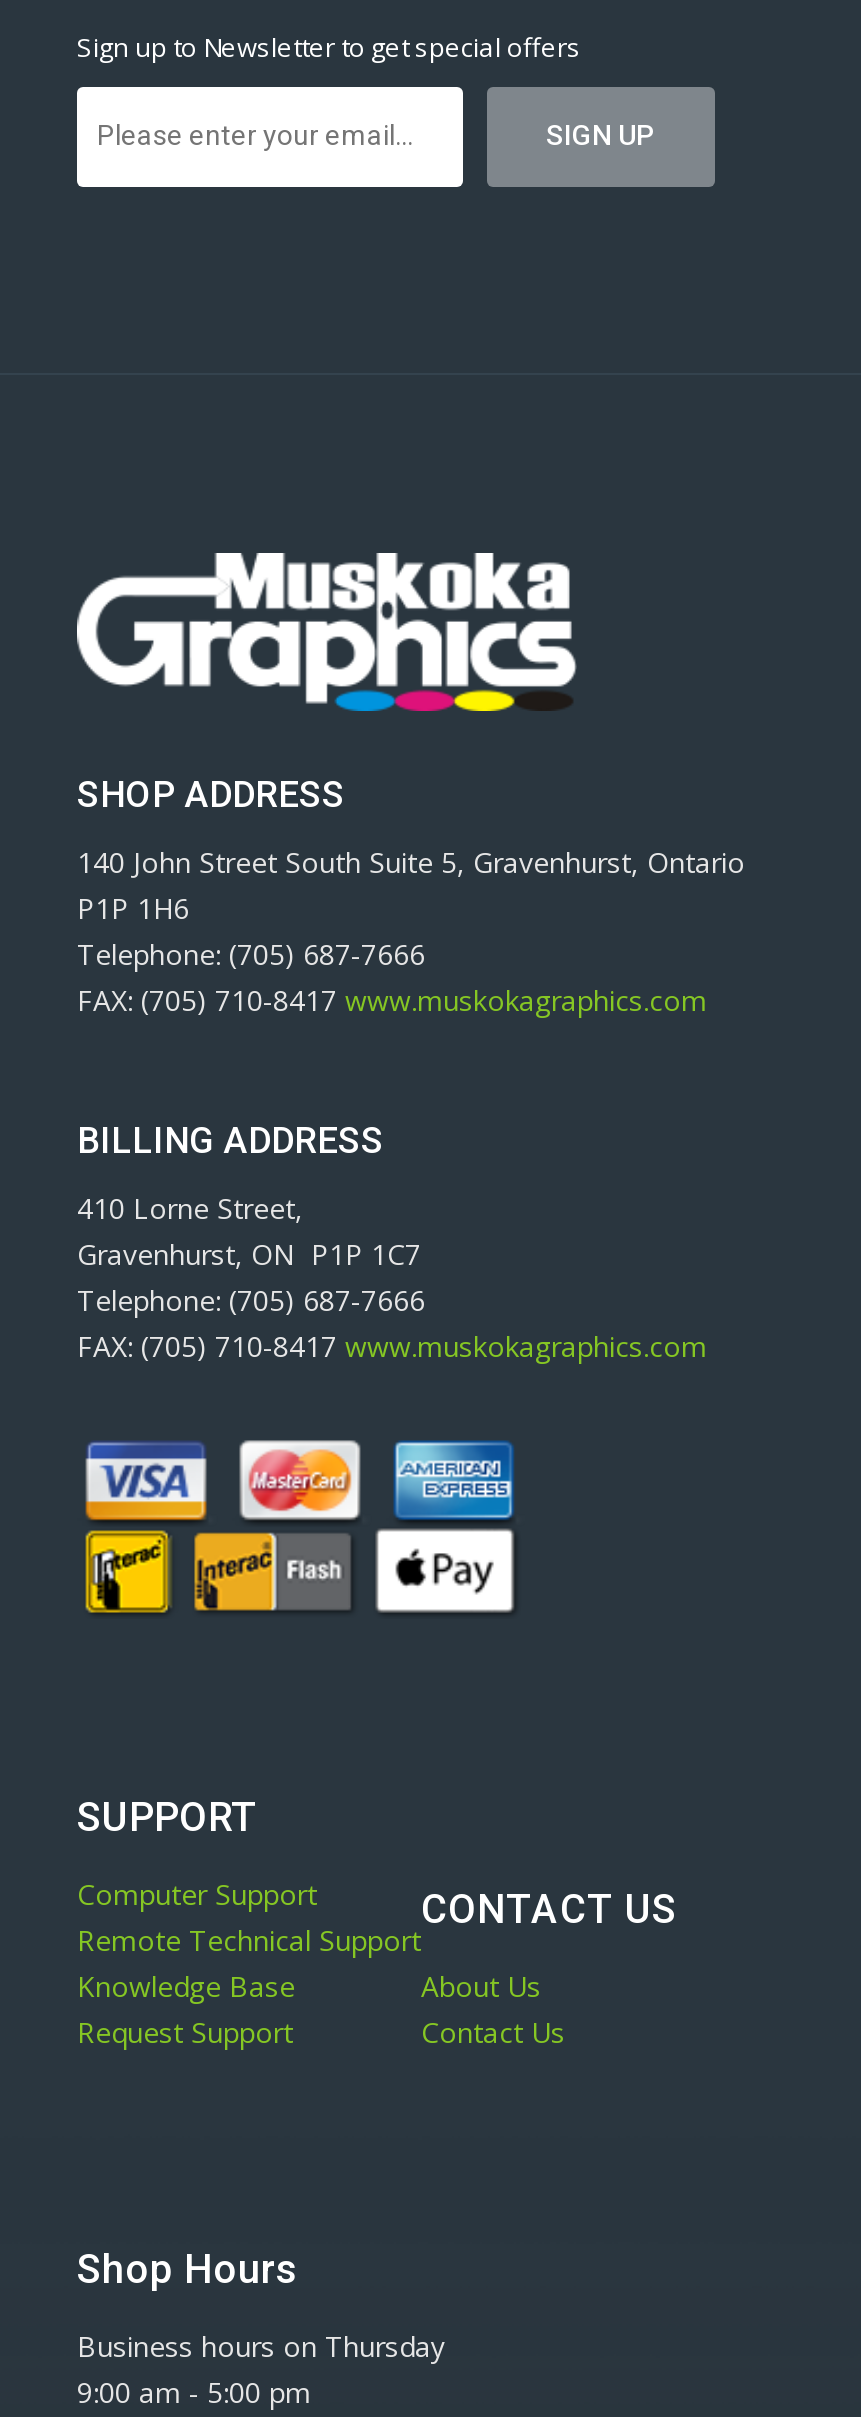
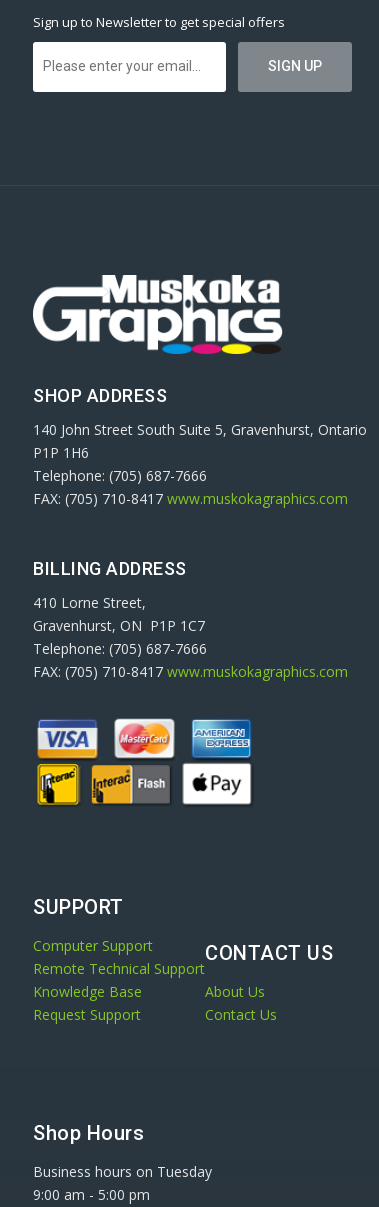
- Business hours on Thursday
+ Business hours on Tuesday
